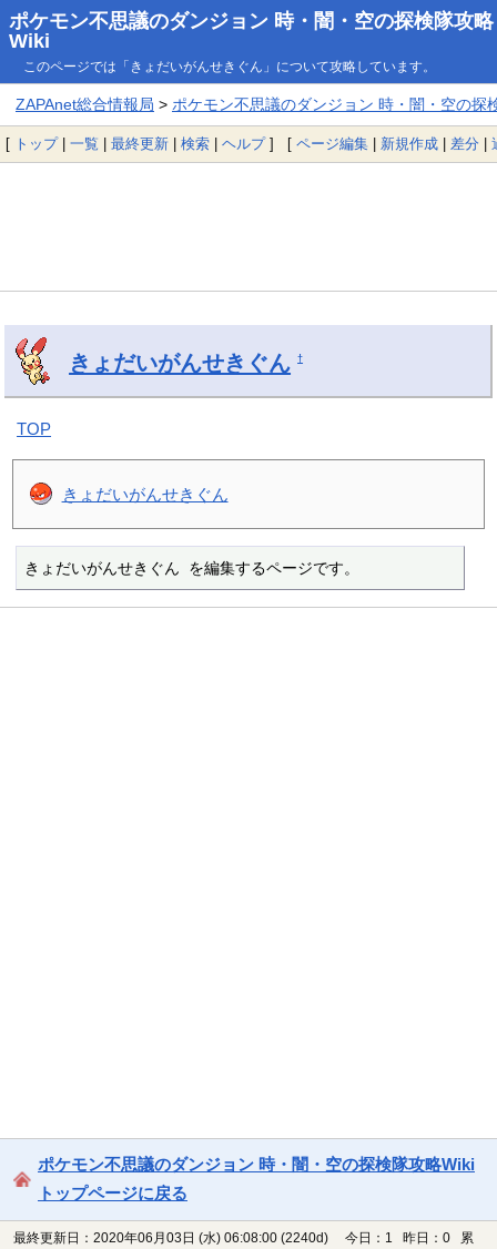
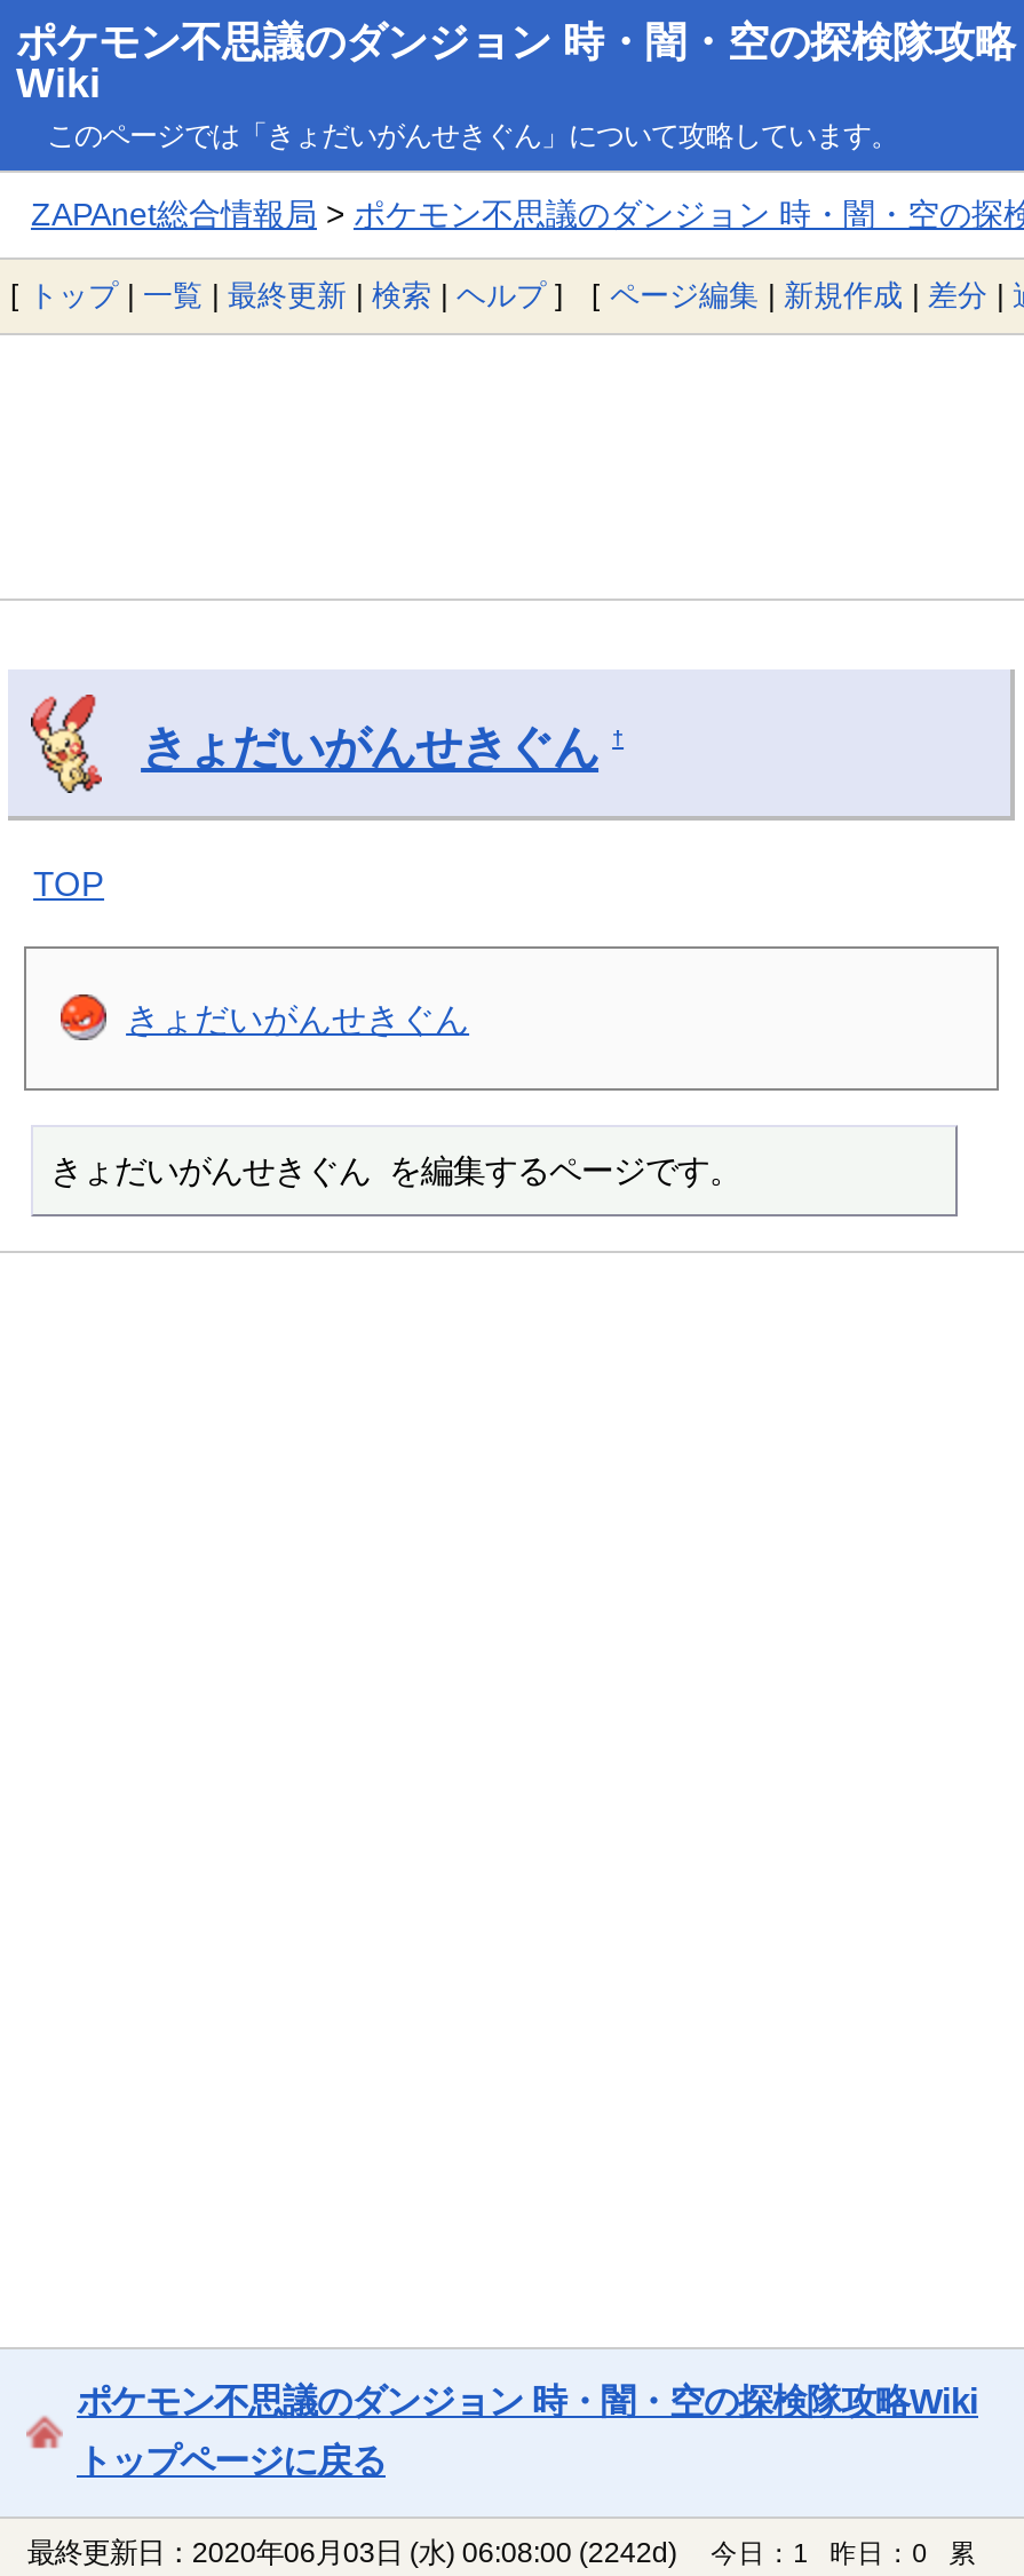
- 最終更新日：2020年06月03日 (水) 06:08:00 (2240d)
+ 最終更新日：2020年06月03日 (水) 06:08:00 (2242d)
